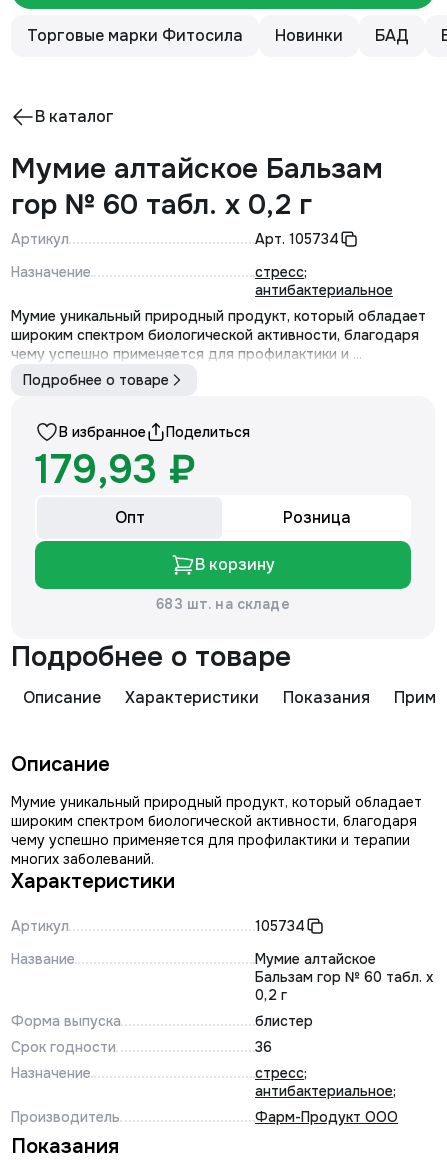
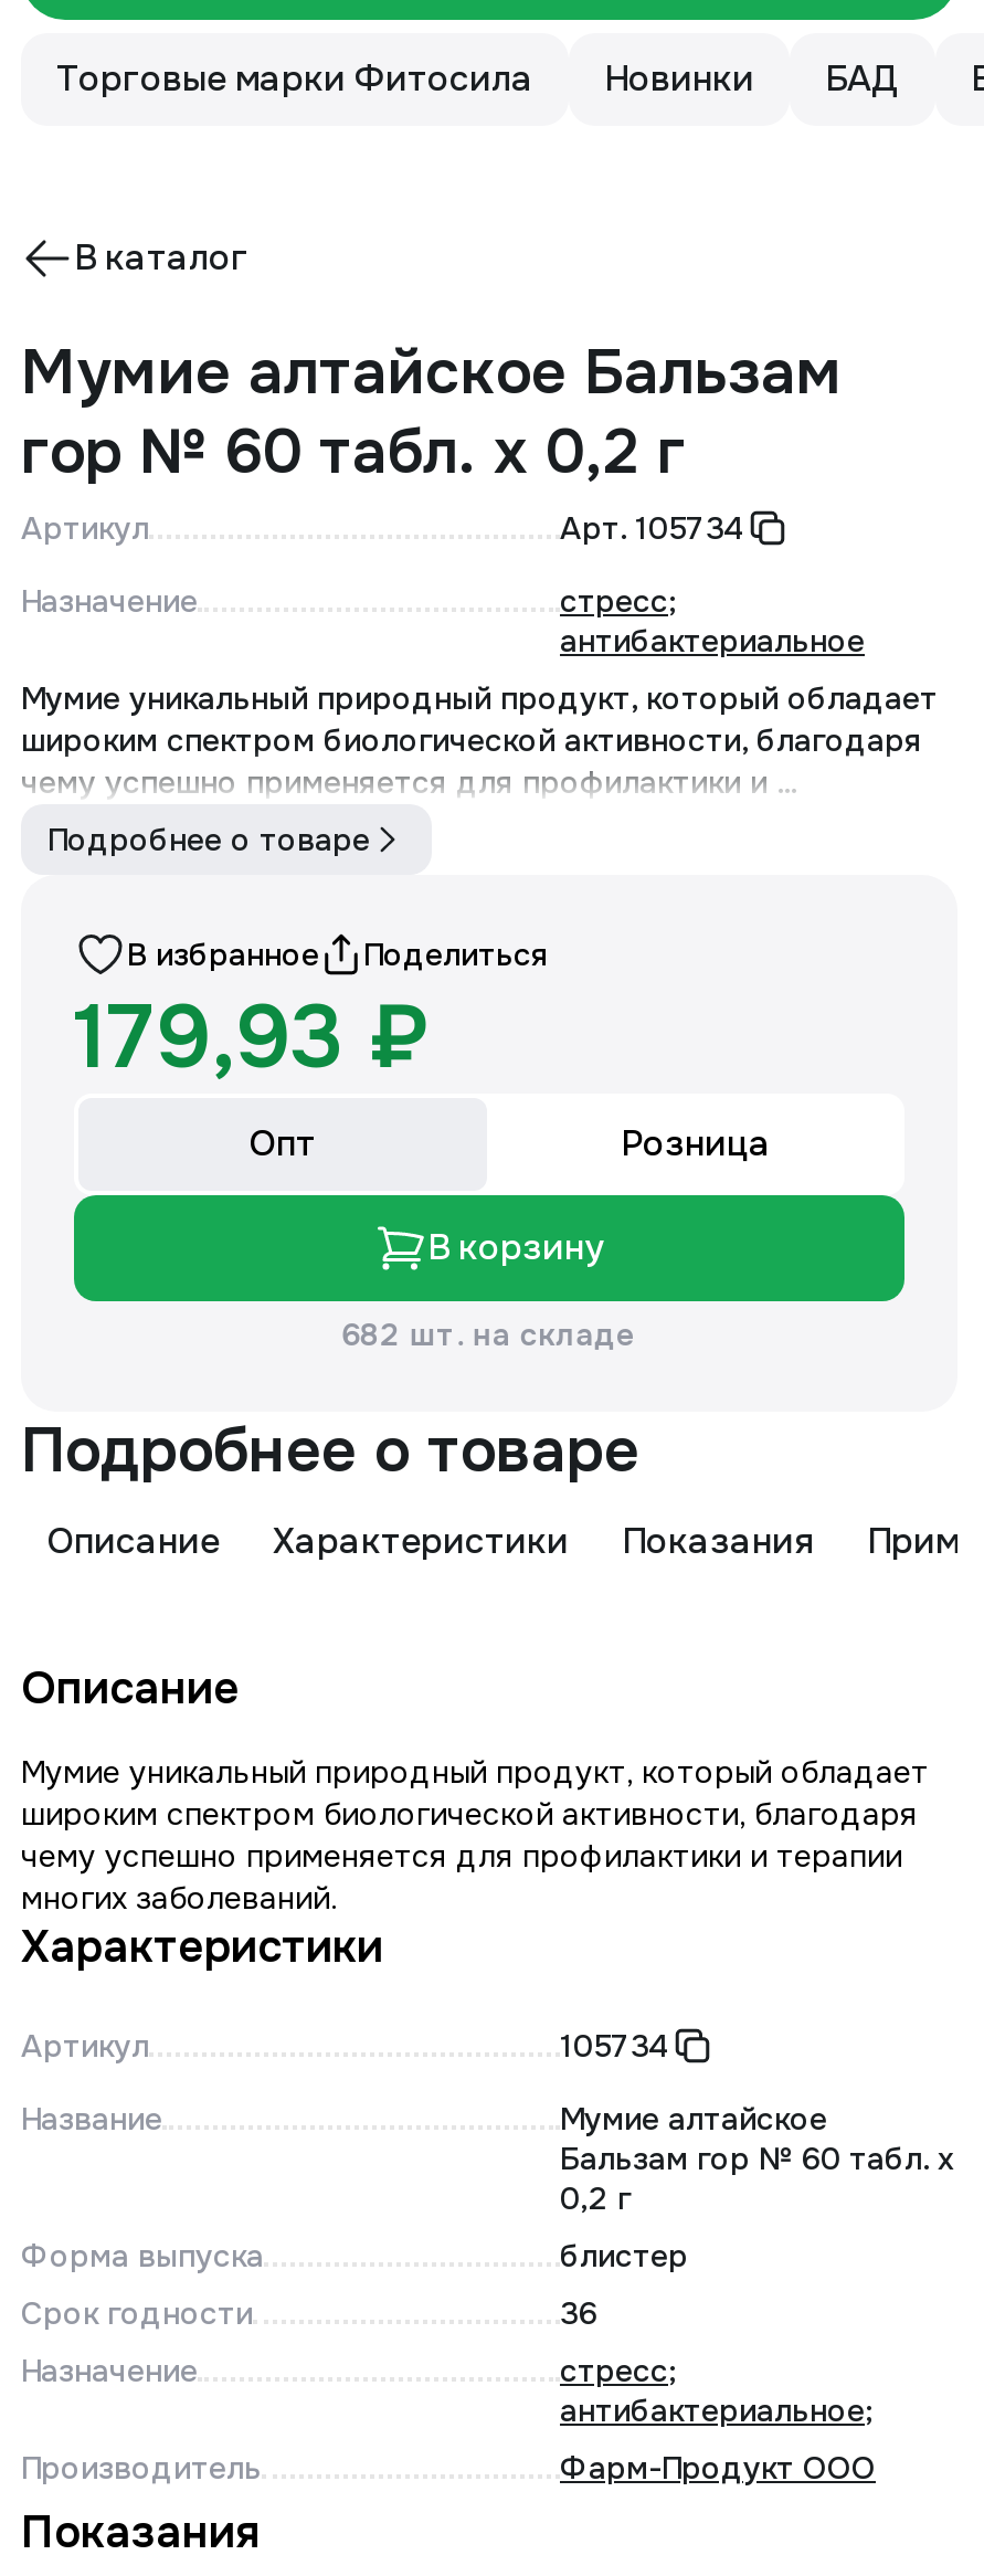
- 683 шт. на складе
+ 682 шт. на складе
